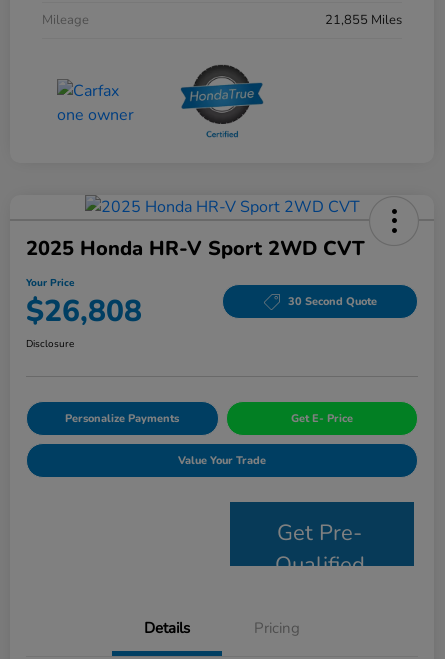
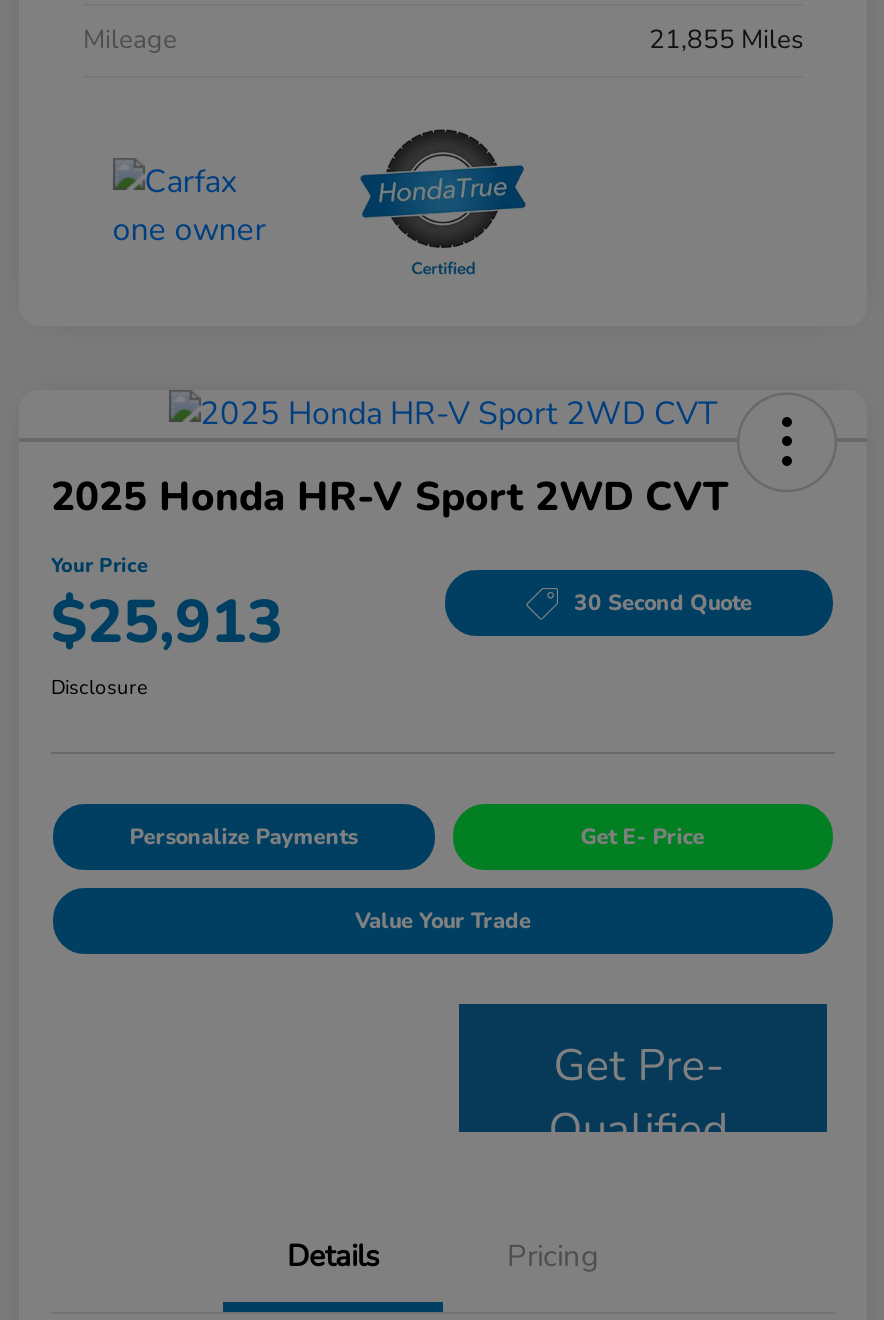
- $26,808
+ $25,913
